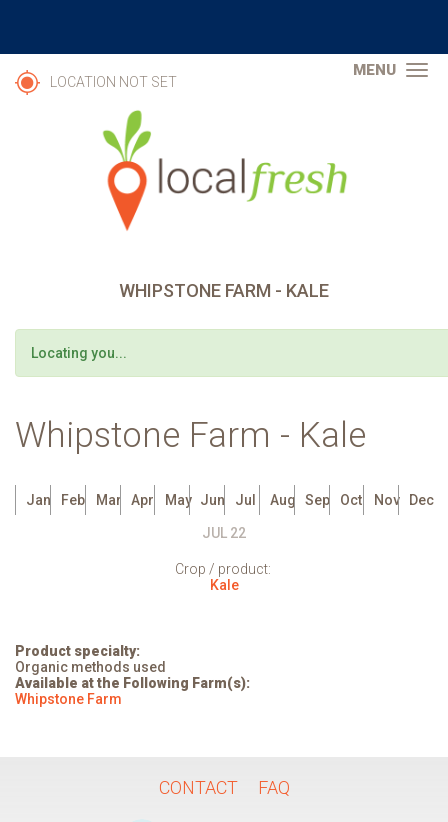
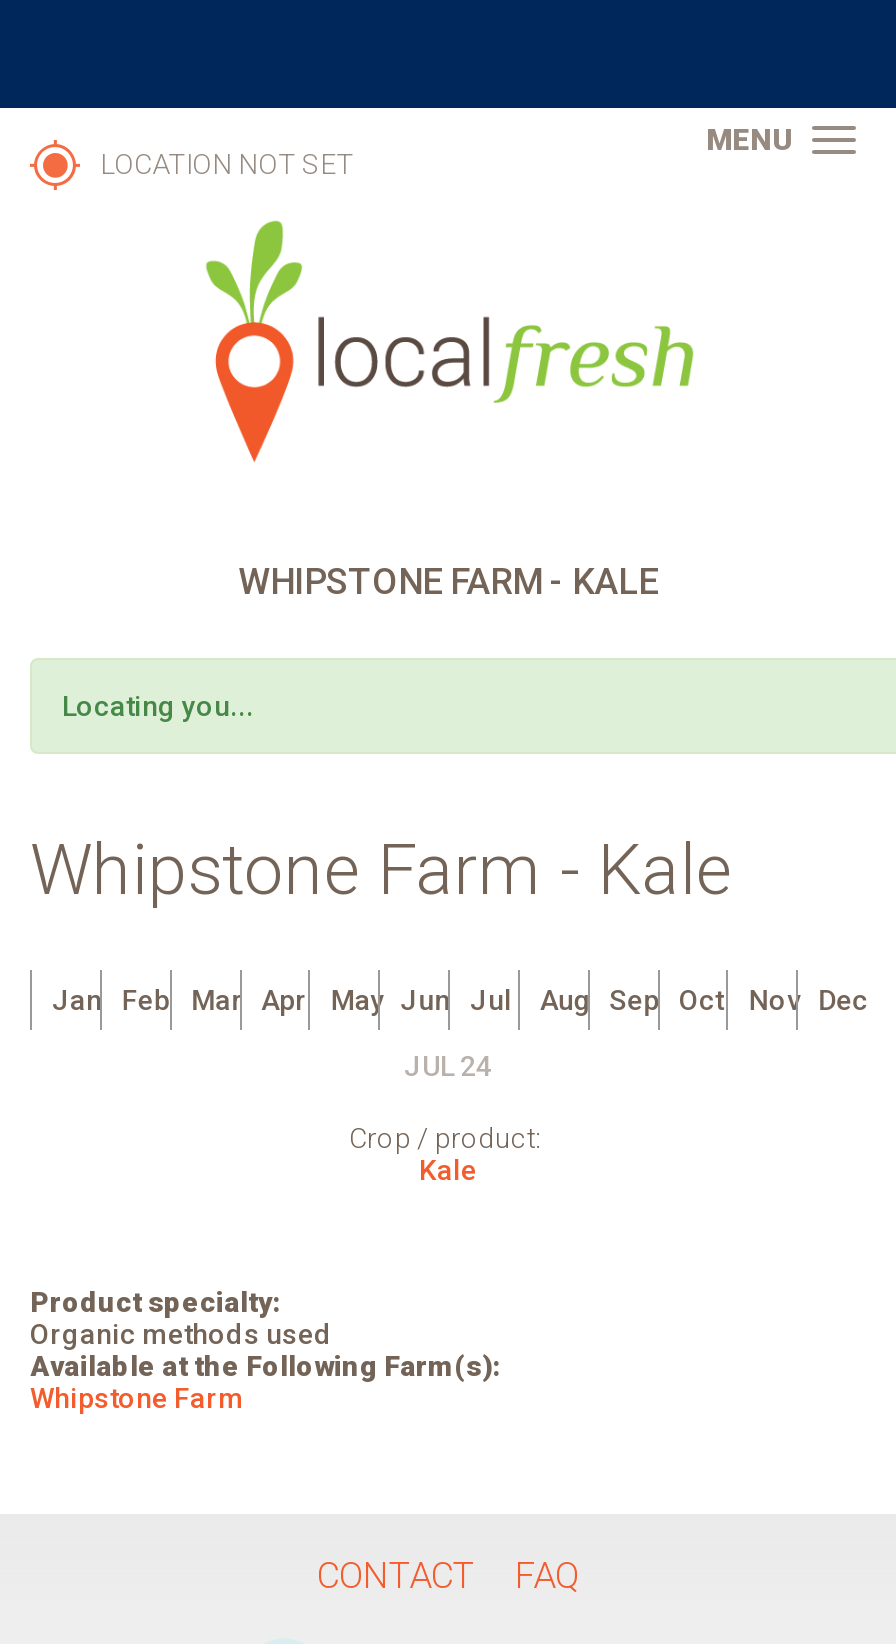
- JUL 22
+ JUL 24
